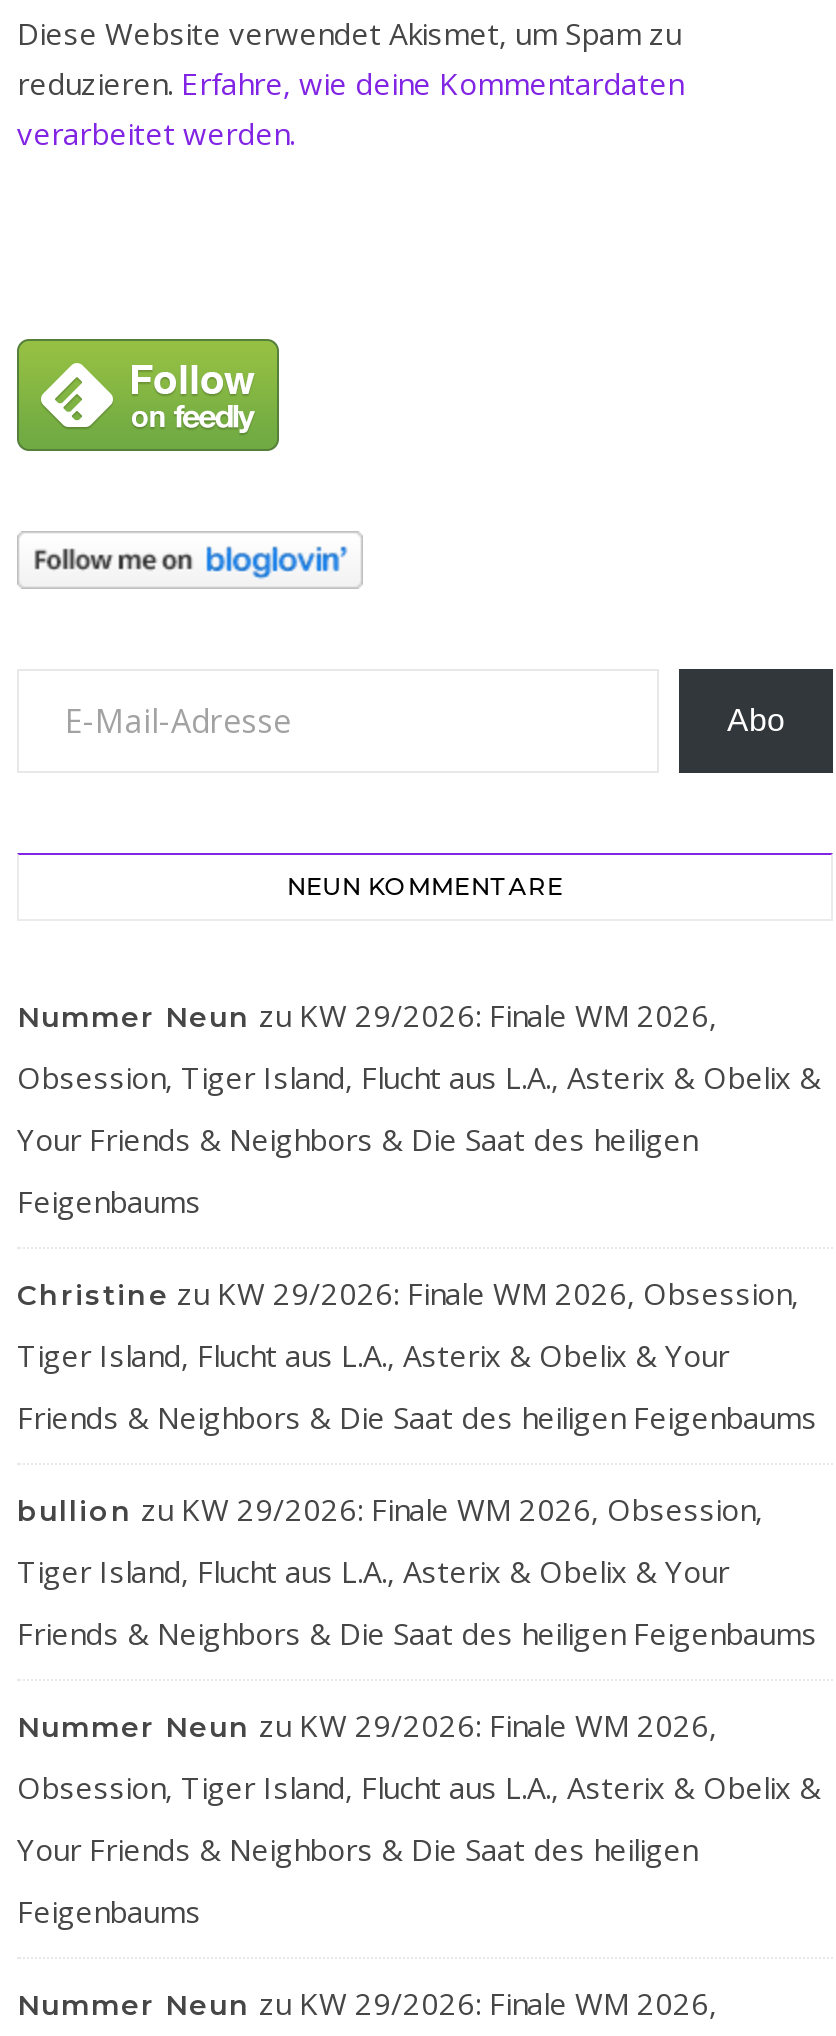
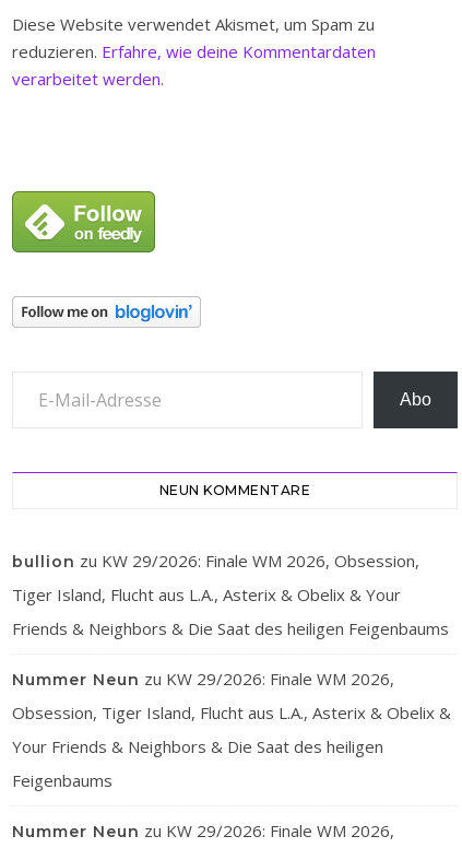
- Nummer Neun zu KW 29/2026: Finale WM 2026,
- Obsession, Tiger Island, Flucht aus L.A., Asterix & Obelix &
- Your Friends & Neighbors & Die Saat des heiligen
- Feigenbaums
- Christine zu KW 29/2026: Finale WM 2026, Obsession,
- Tiger Island, Flucht aus L.A., Asterix & Obelix & Your
- Friends & Neighbors & Die Saat des heiligen Feigenbaums
